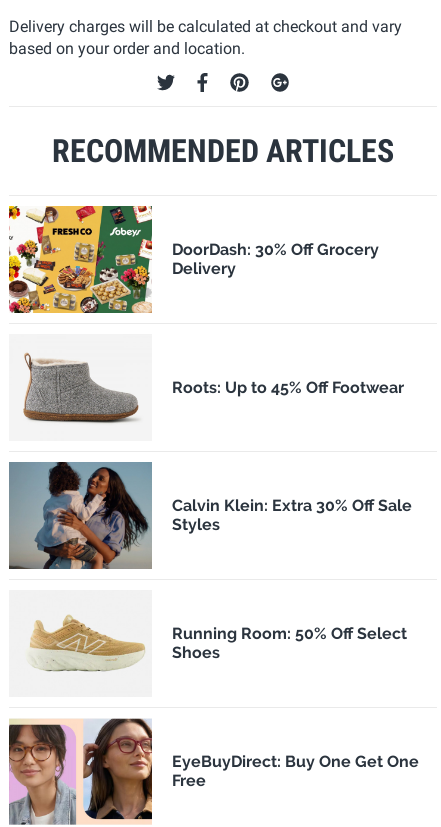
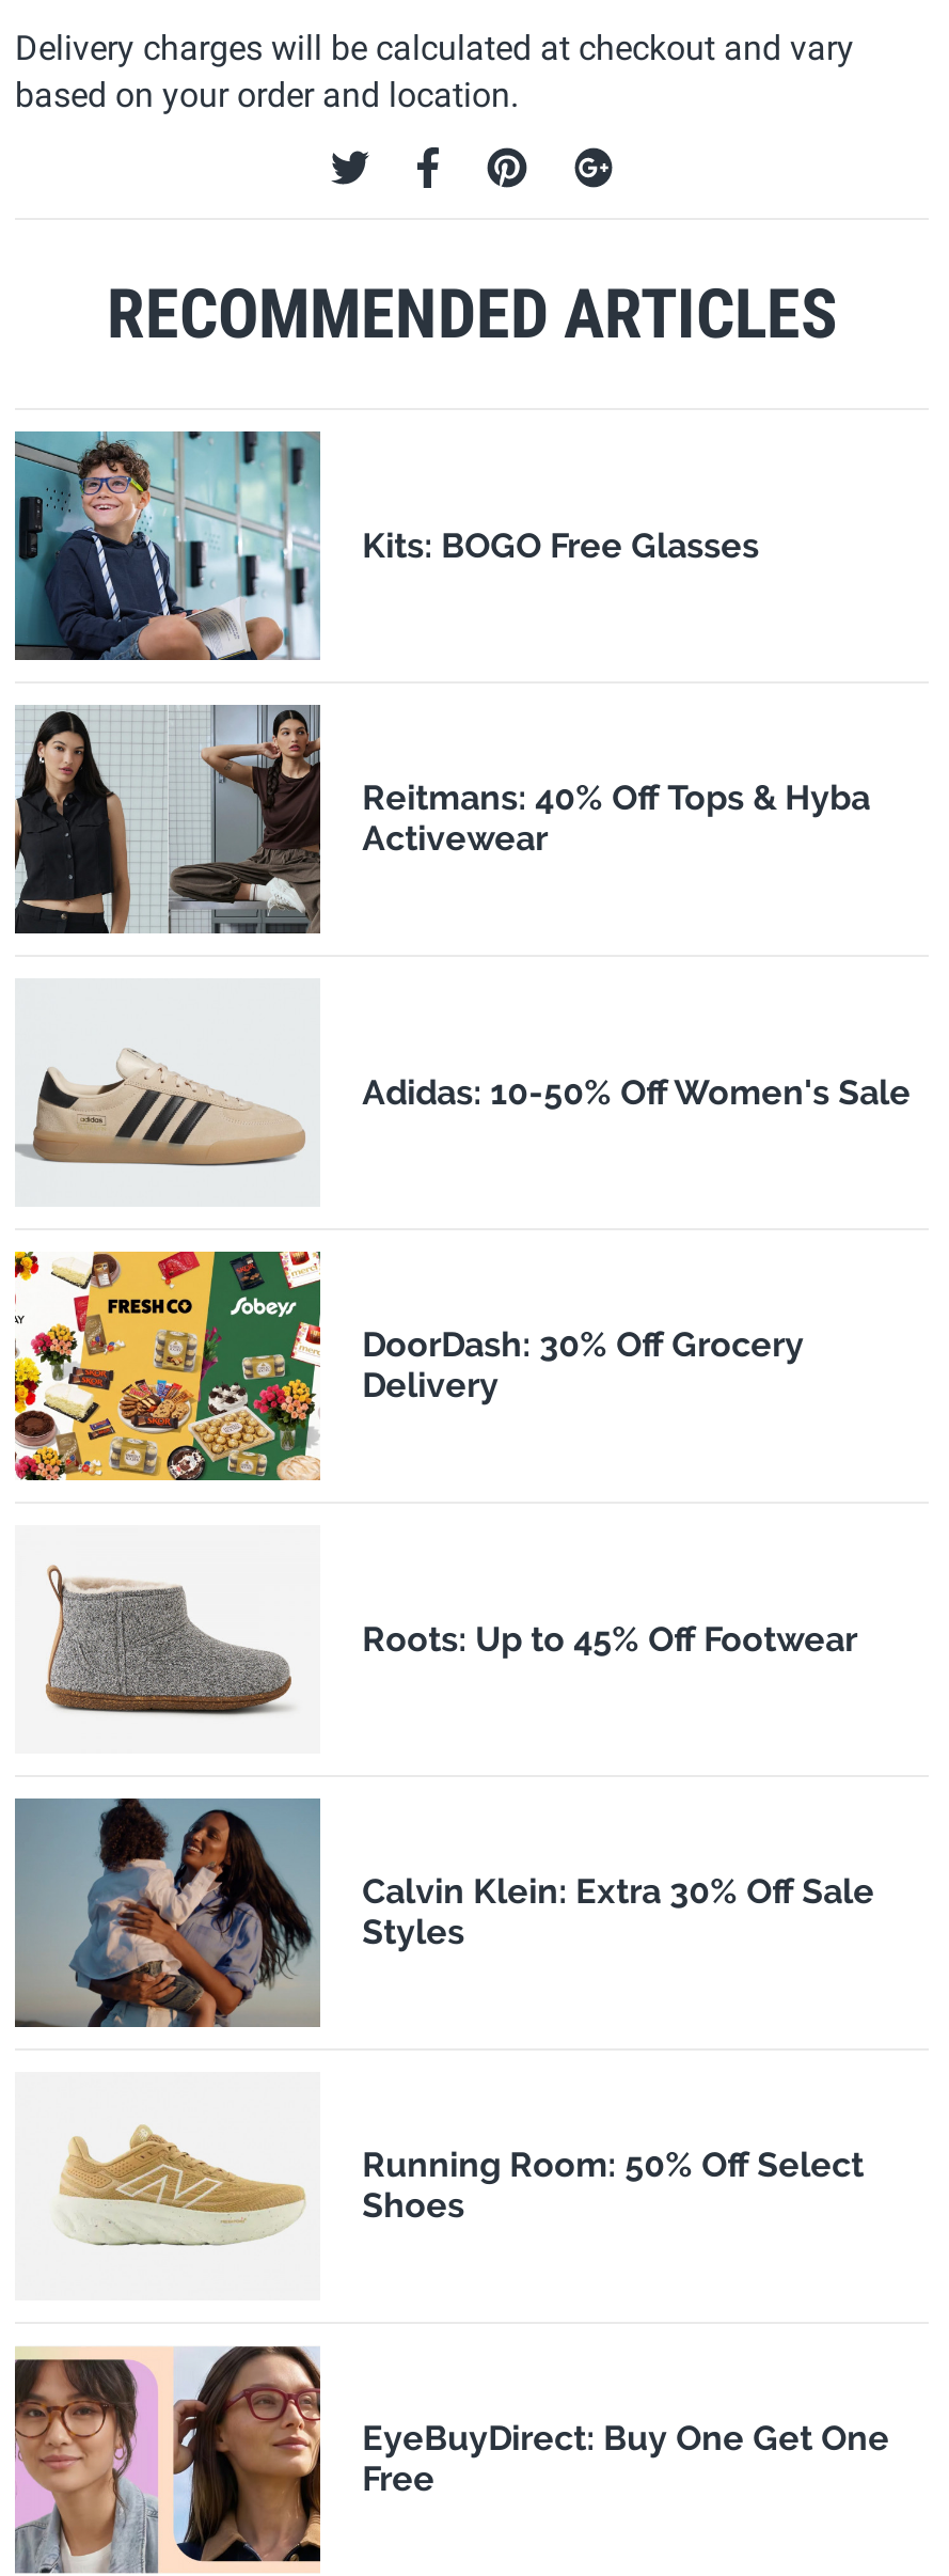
+ [image]
+ Kits: BOGO Free Glasses

+ [image]
+ Reitmans: 40% Off Tops & Hyba
+ Activewear

+ [image]
+ Adidas: 10-50% Off Women's Sale
